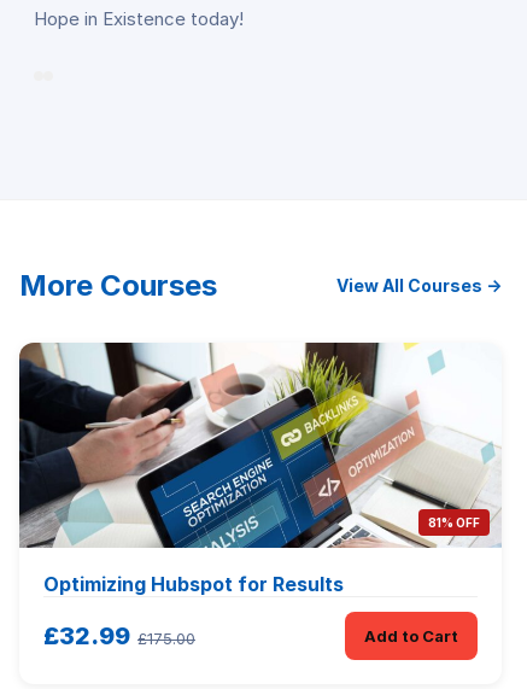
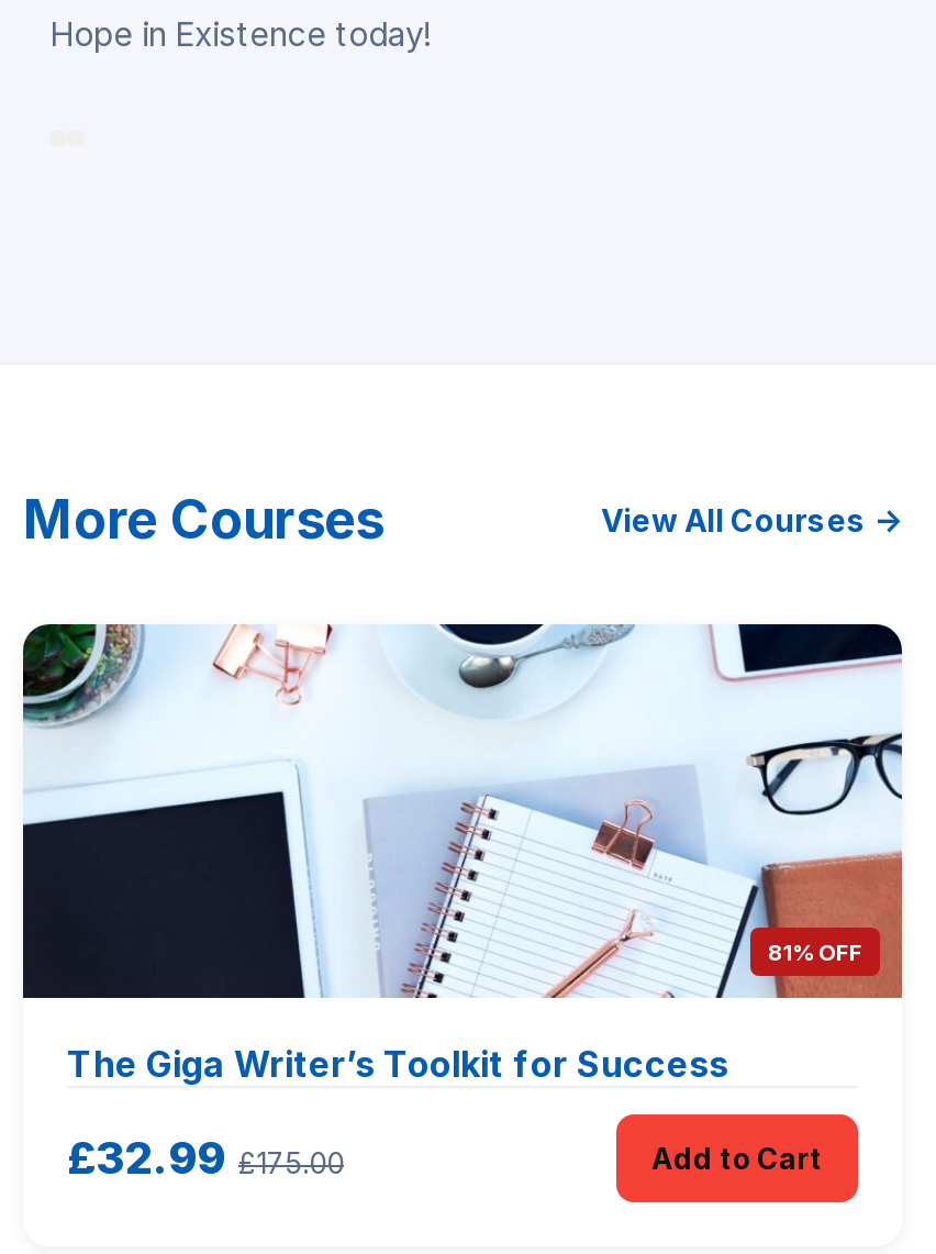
- [image]
- Optimizing Hubspot for Results
+ [image]
+ The Giga Writer’s Toolkit for Success
